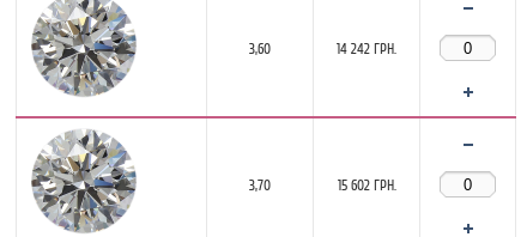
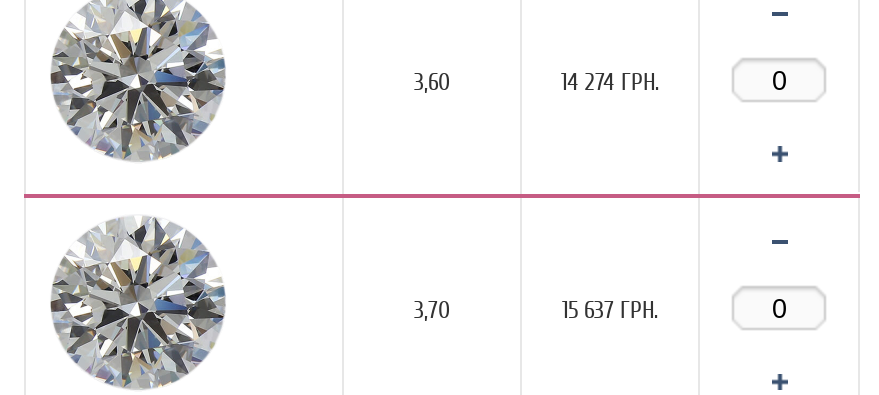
- 14 242 ГРН.
+ 14 274 ГРН.

- 15 602 ГРН.
+ 15 637 ГРН.
